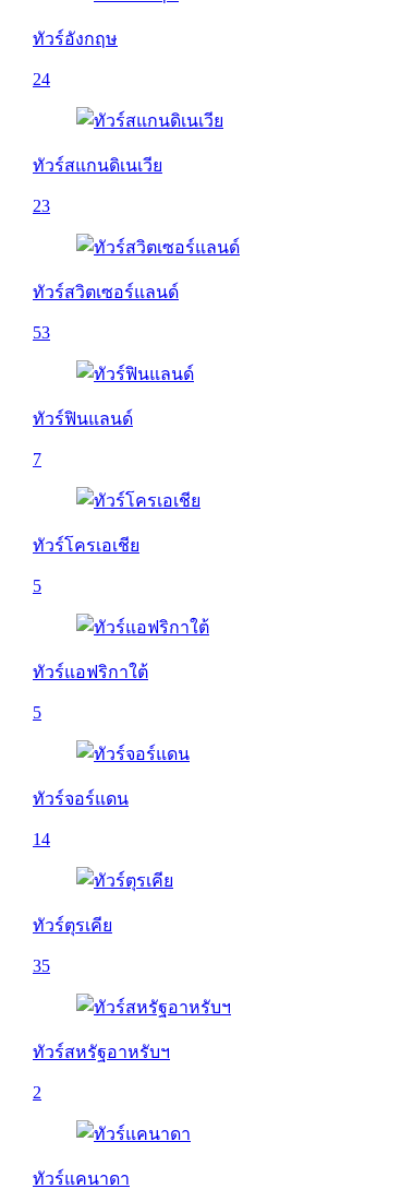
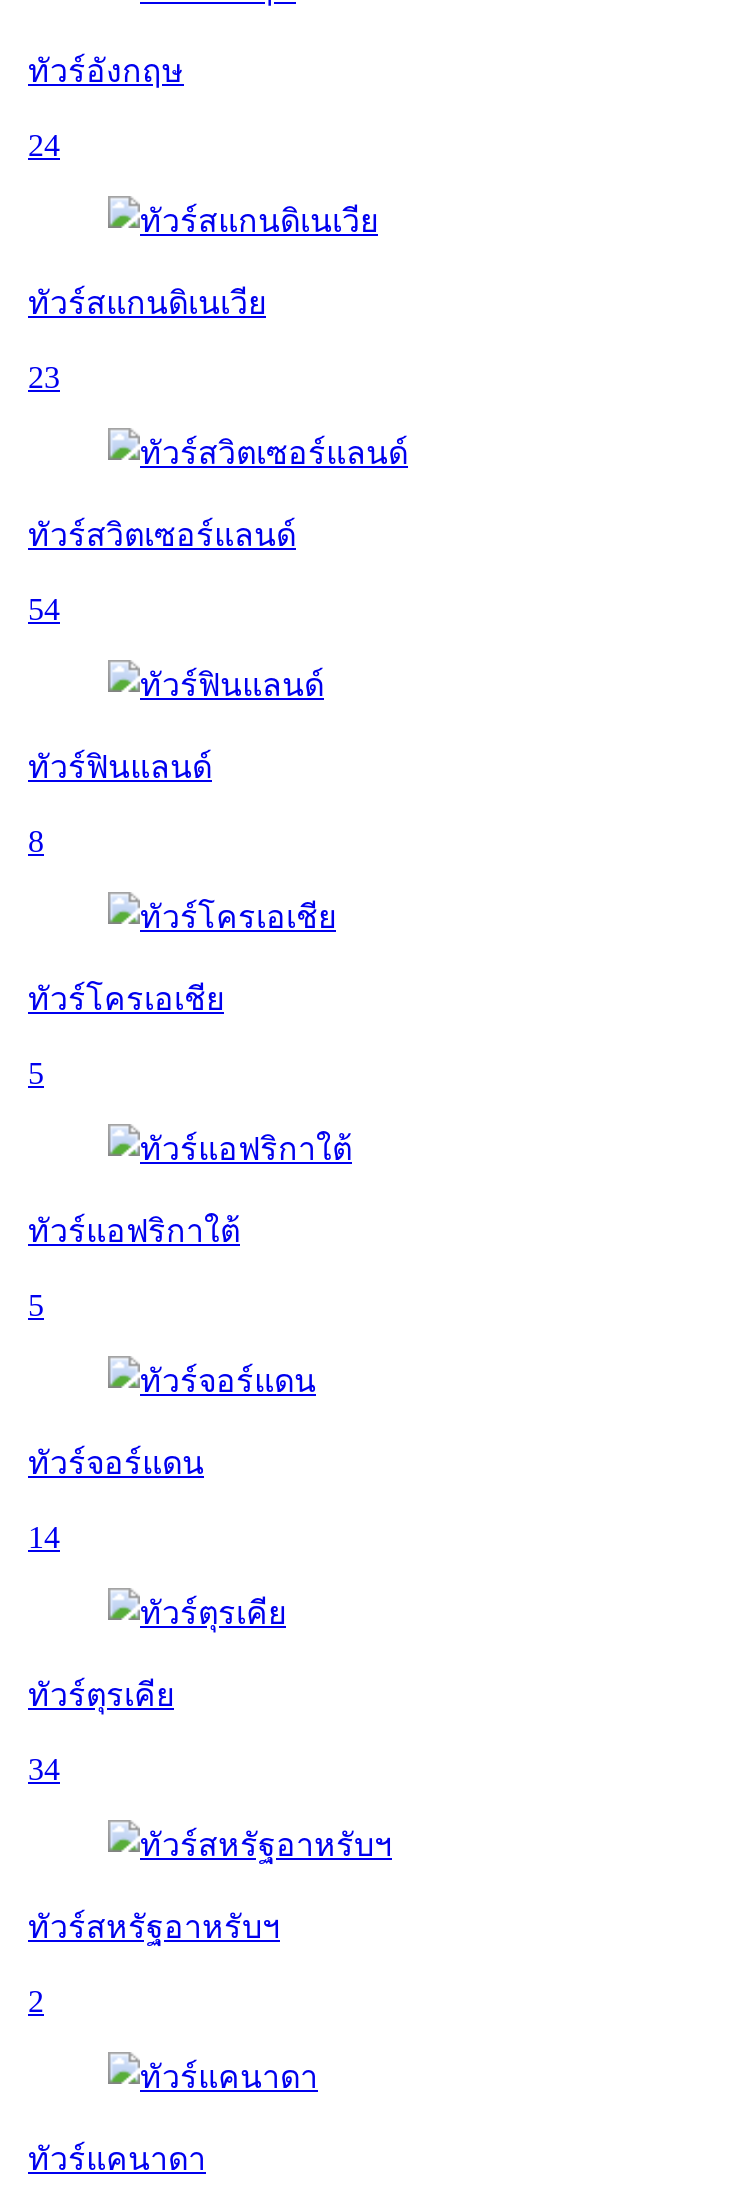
- 53
+ 54

- 7
+ 8

- 35
+ 34
